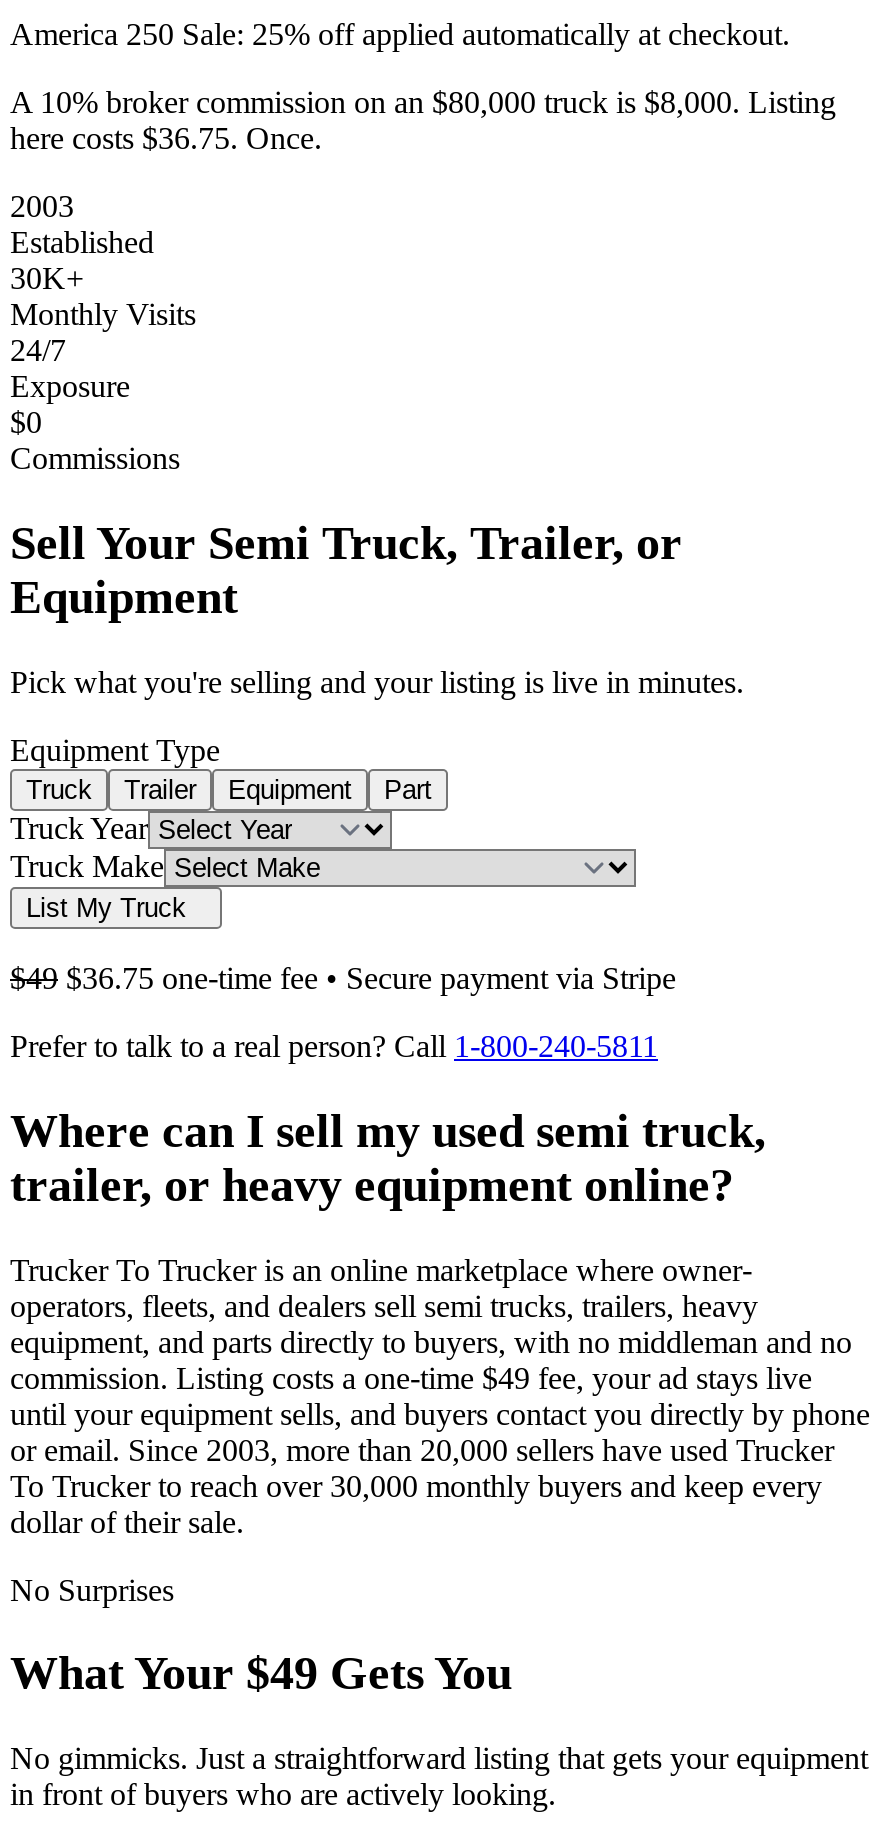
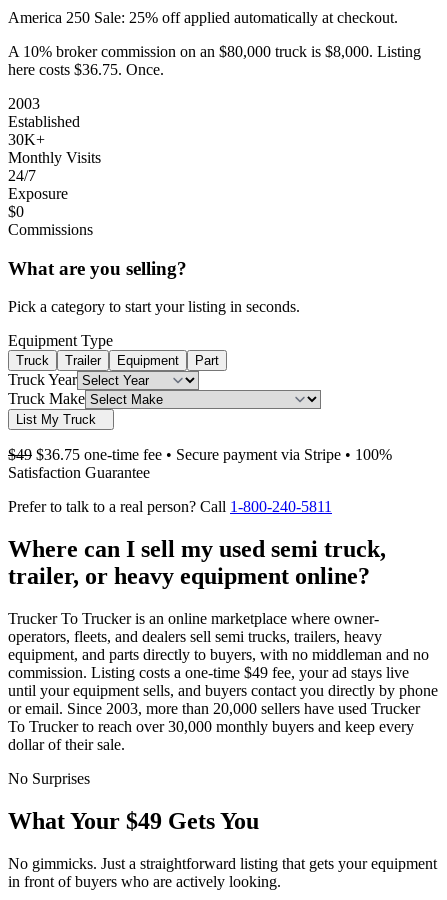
- Sell Your Semi Truck, Trailer, or
- Equipment
+ What are you selling?

- Pick what you're selling and your listing is live in minutes.
+ Pick a category to start your listing in seconds.

moved up: Equipment Type | Truck | Trailer | Equipment | Part | Truck Year | Truck Make | List My Truck

- $49 $36.75 one-time fee • Secure payment via Stripe
+ $49 $36.75 one-time fee • Secure payment via Stripe • 100%
+ Satisfaction Guarantee
